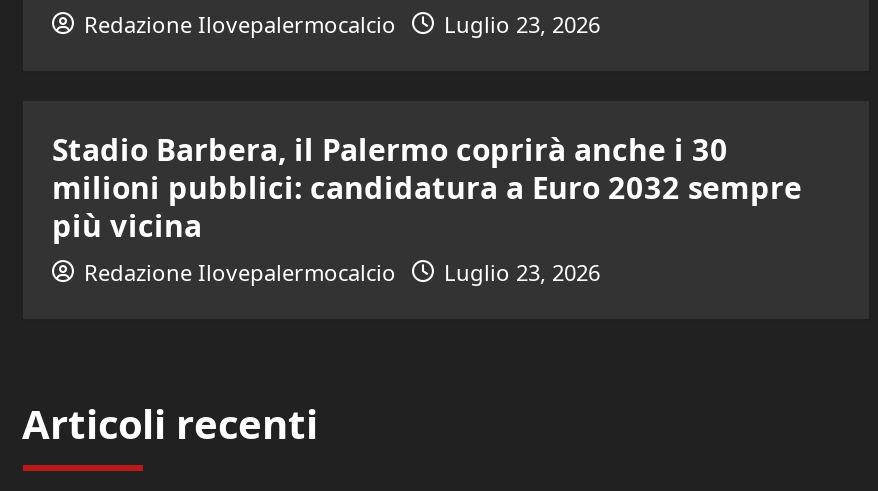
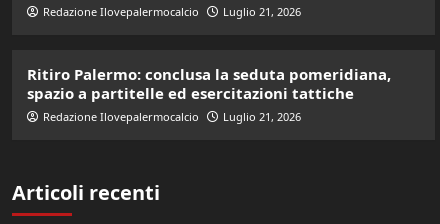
- Redazione Ilovepalermocalcio Luglio 23, 2026
+ Redazione Ilovepalermocalcio Luglio 21, 2026

- Stadio Barbera, il Palermo coprirà anche i 30
- milioni pubblici: candidatura a Euro 2032 sempre
- più vicina
+ Ritiro Palermo: conclusa la seduta pomeridiana,
+ spazio a partitelle ed esercitazioni tattiche

- Redazione Ilovepalermocalcio Luglio 23, 2026
+ Redazione Ilovepalermocalcio Luglio 21, 2026
